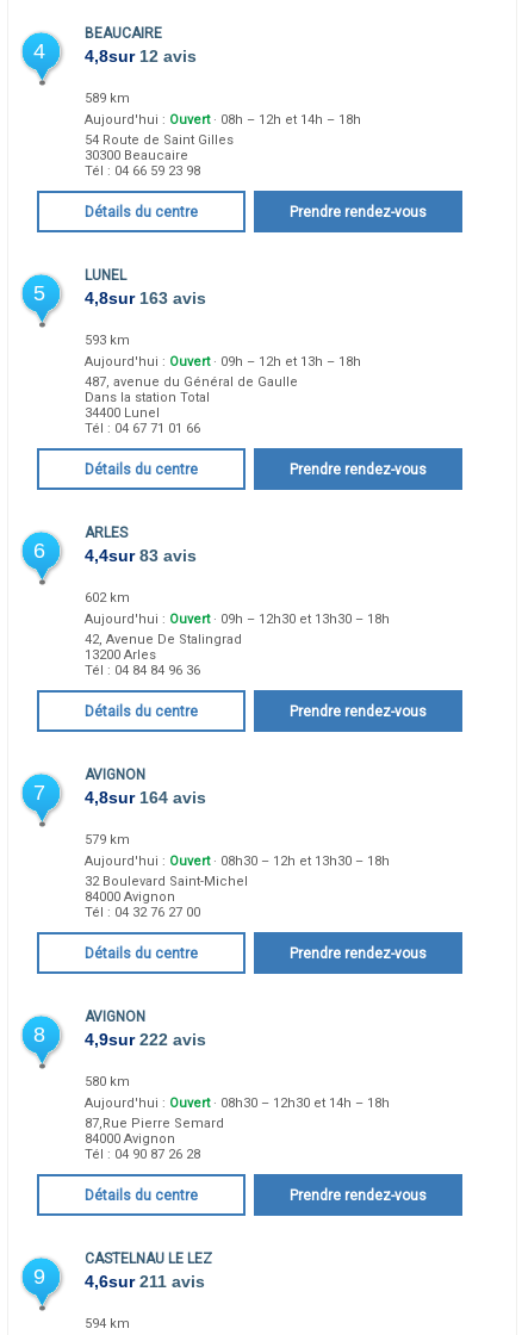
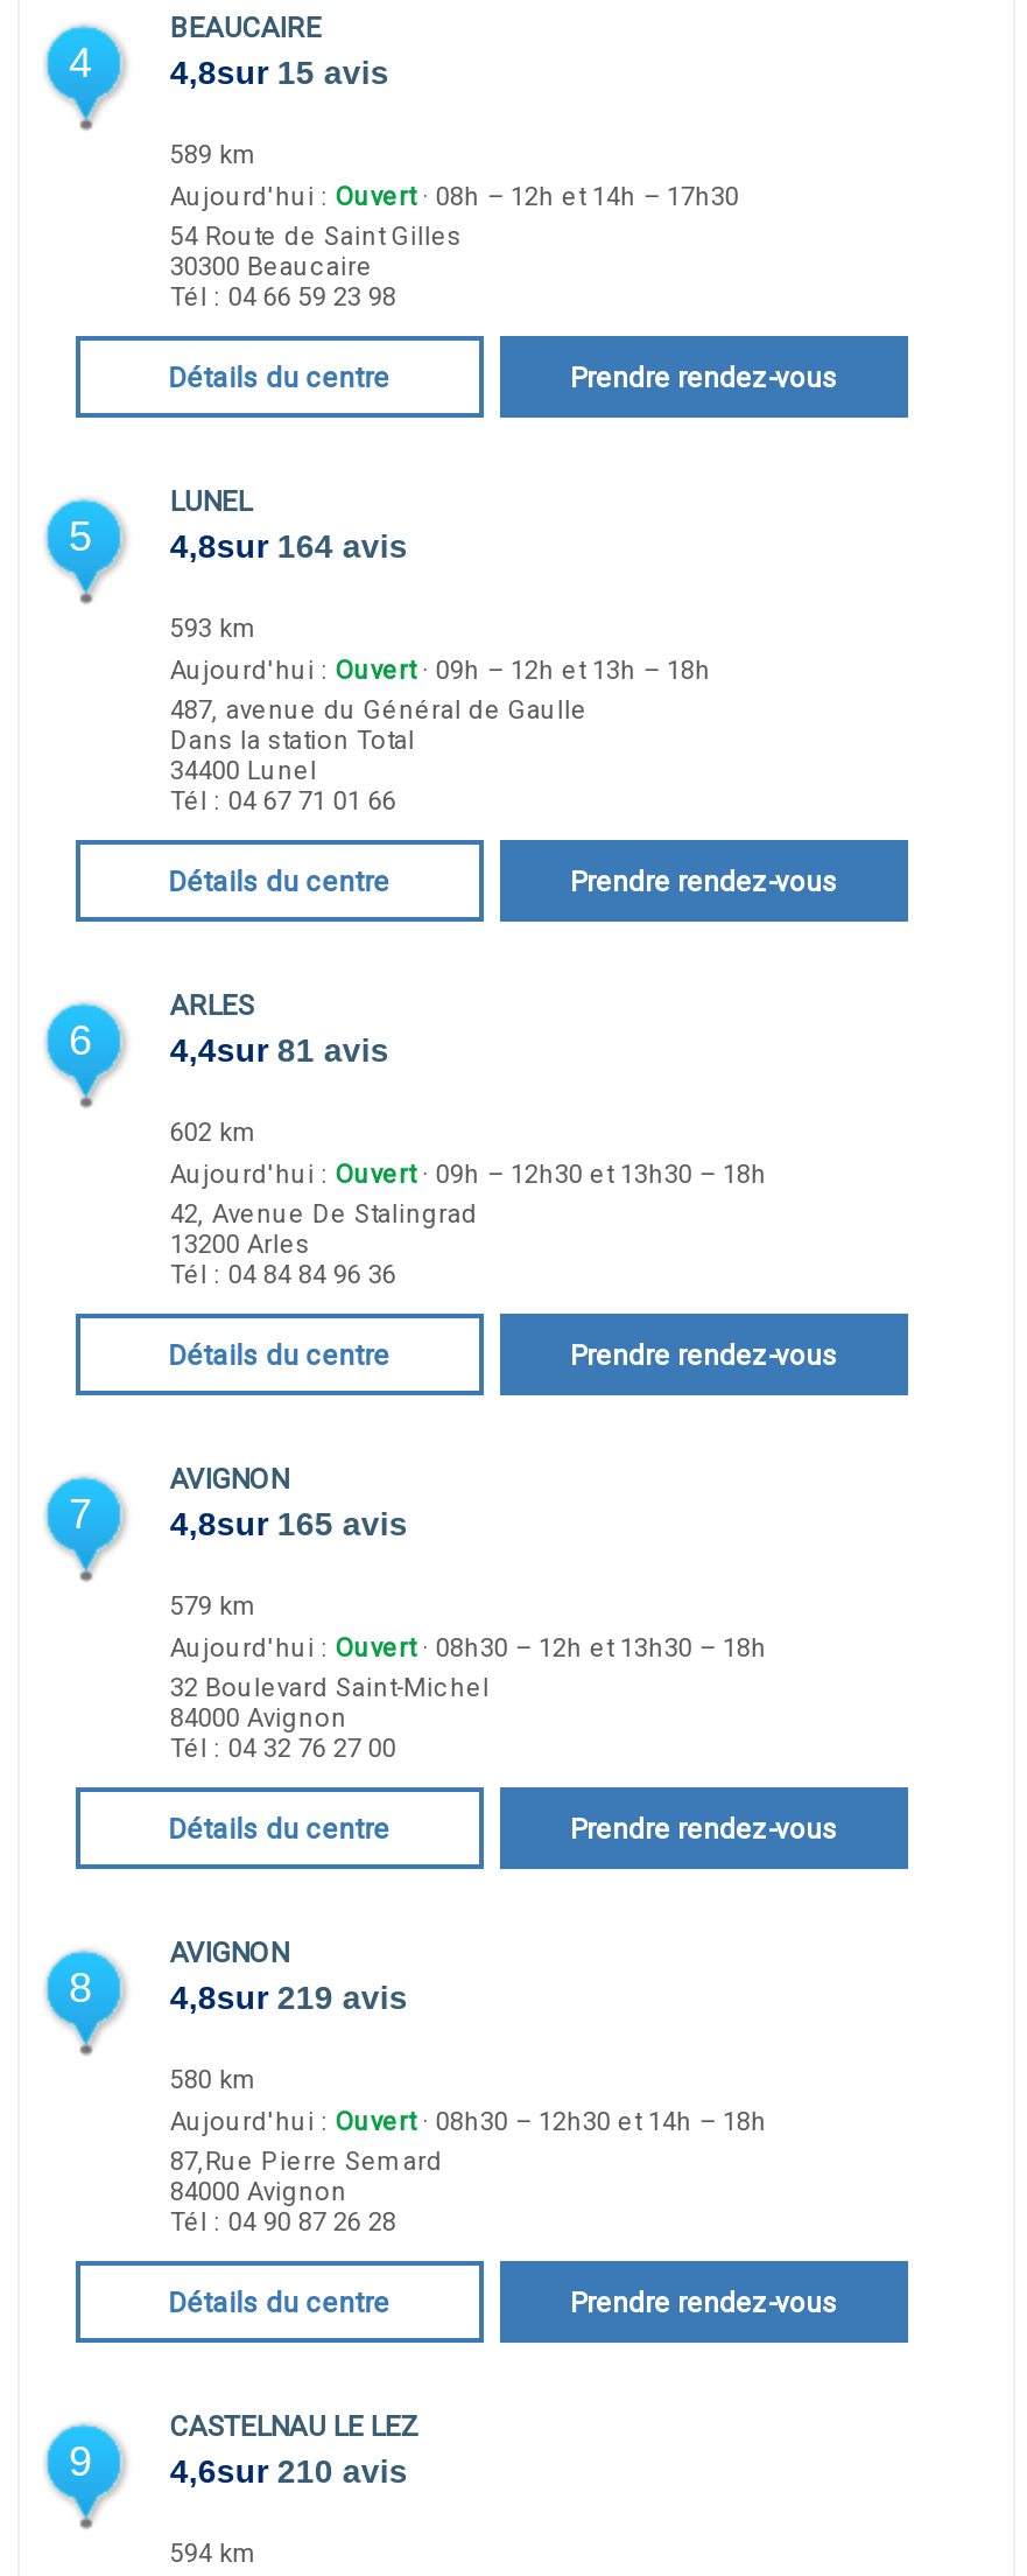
- 4,8sur 12 avis
+ 4,8sur 15 avis

- Aujourd'hui : Ouvert · 08h – 12h et 14h – 18h
+ Aujourd'hui : Ouvert · 08h – 12h et 14h – 17h30

- 4,8sur 163 avis
+ 4,8sur 164 avis

- 4,4sur 83 avis
+ 4,4sur 81 avis

- 4,8sur 164 avis
+ 4,8sur 165 avis

- 4,9sur 222 avis
+ 4,8sur 219 avis

- 4,6sur 211 avis
+ 4,6sur 210 avis
